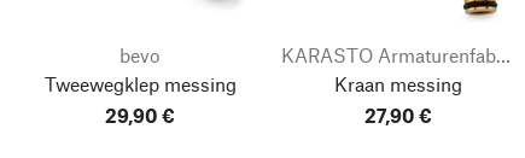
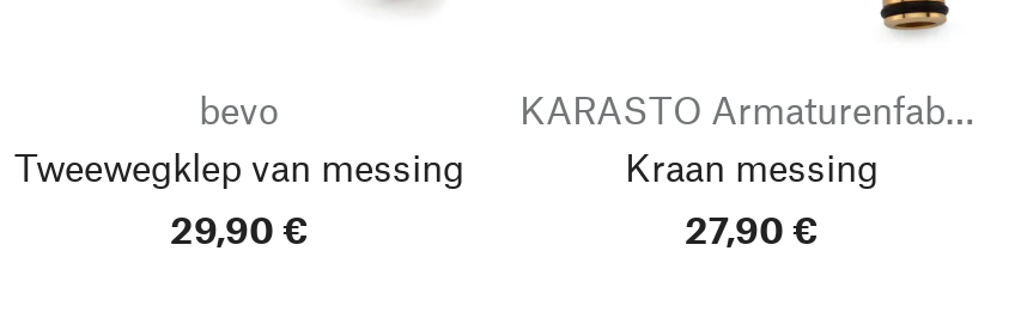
- Tweewegklep messing
+ Tweewegklep van messing
